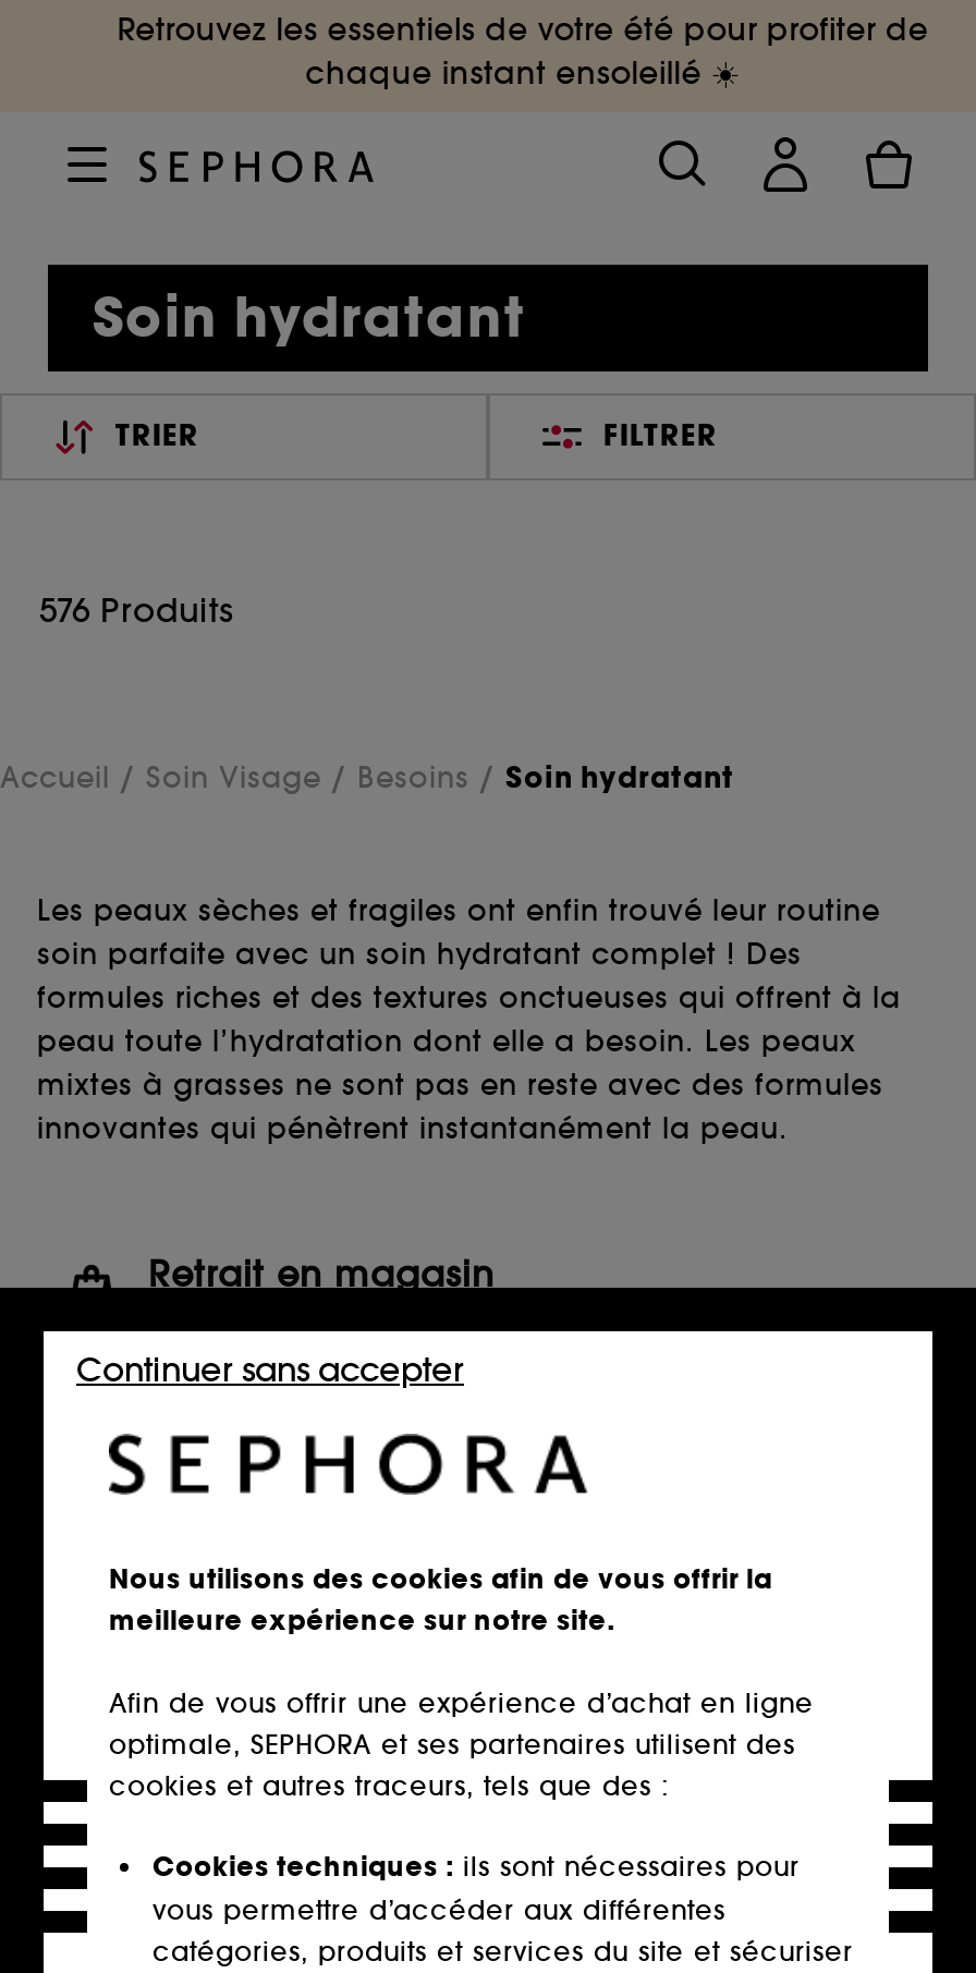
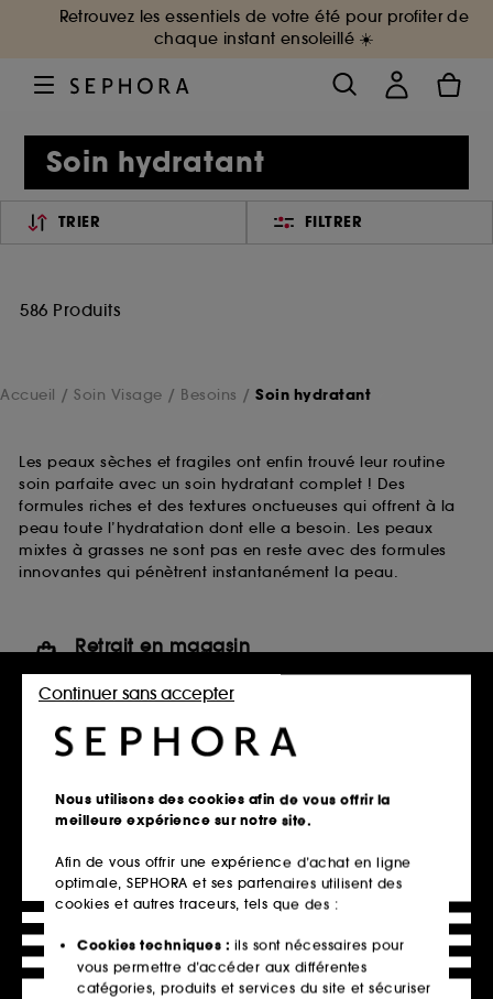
- 576 Produits
+ 586 Produits
